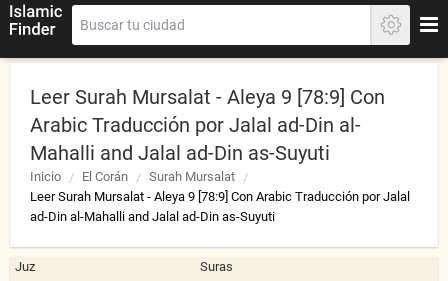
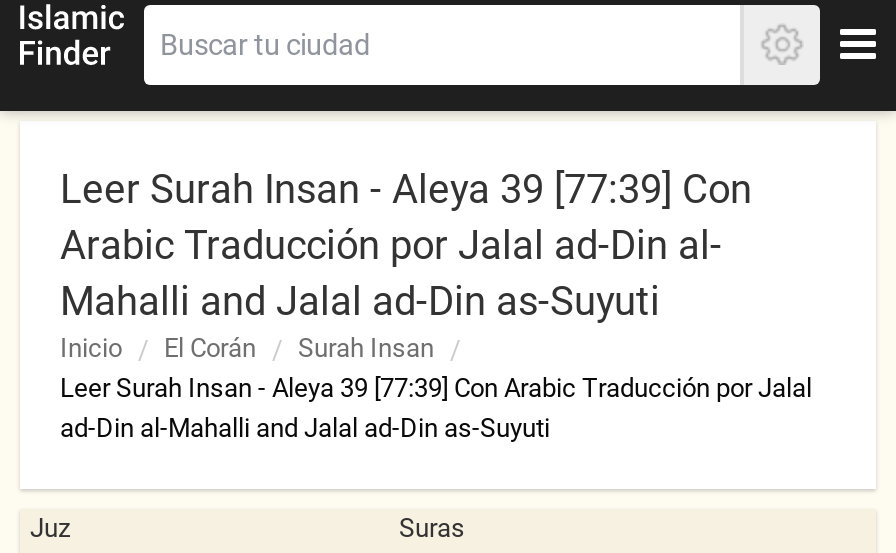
- Leer Surah Mursalat - Aleya 9 [78:9] Con
+ Leer Surah Insan - Aleya 39 [77:39] Con

- Surah Mursalat
+ Surah Insan

- Leer Surah Mursalat - Aleya 9 [78:9] Con Arabic Traducción por Jalal
+ Leer Surah Insan - Aleya 39 [77:39] Con Arabic Traducción por Jalal
